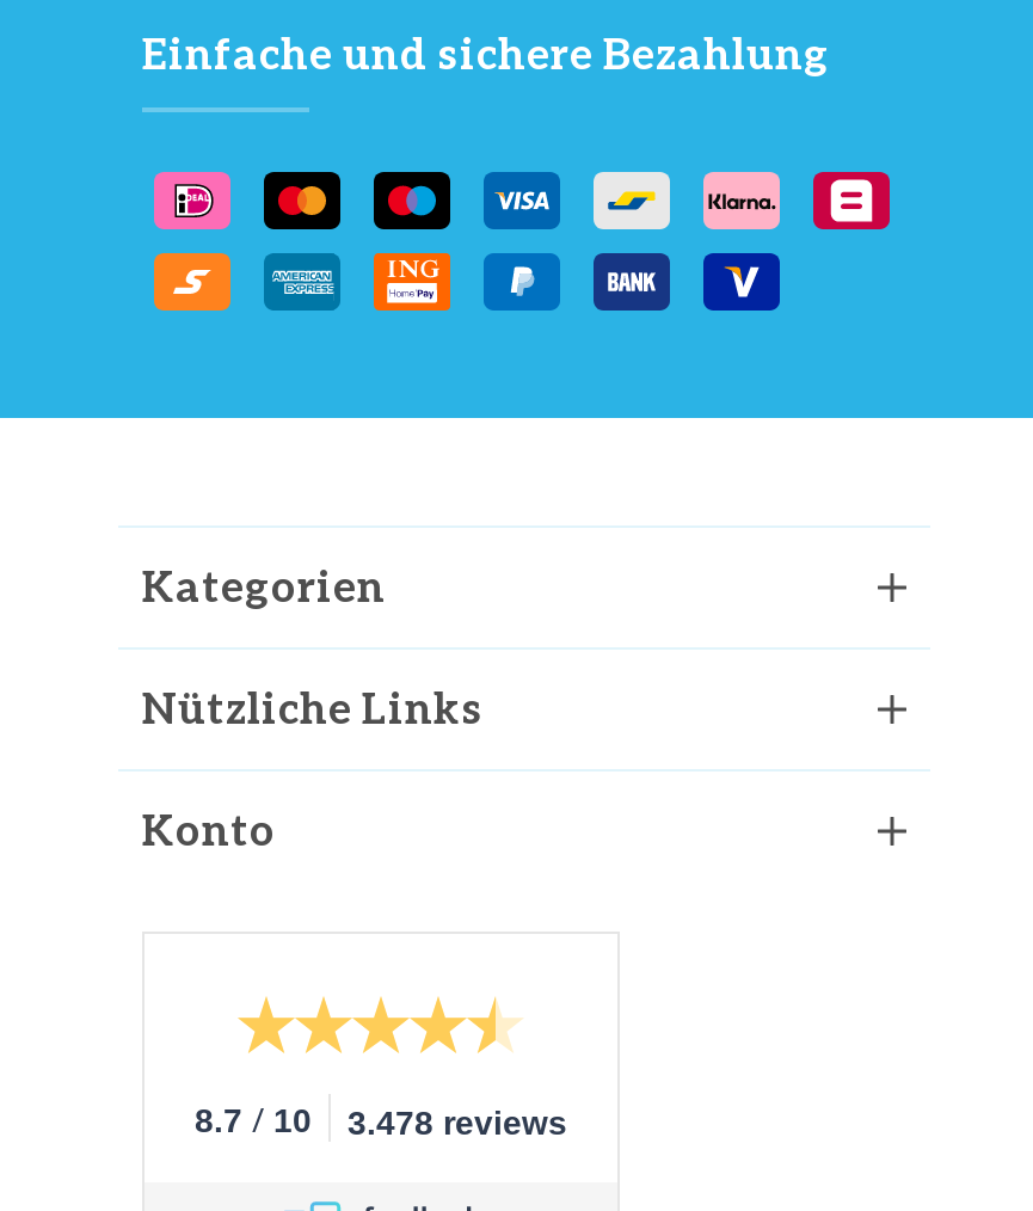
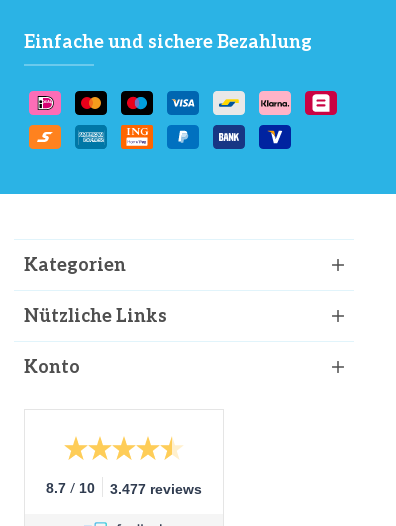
- 8.7 / 10 3.478 reviews
+ 8.7 / 10 3.477 reviews
